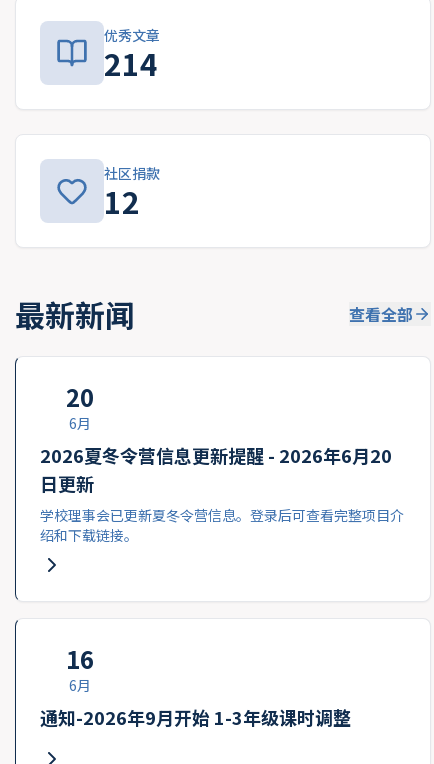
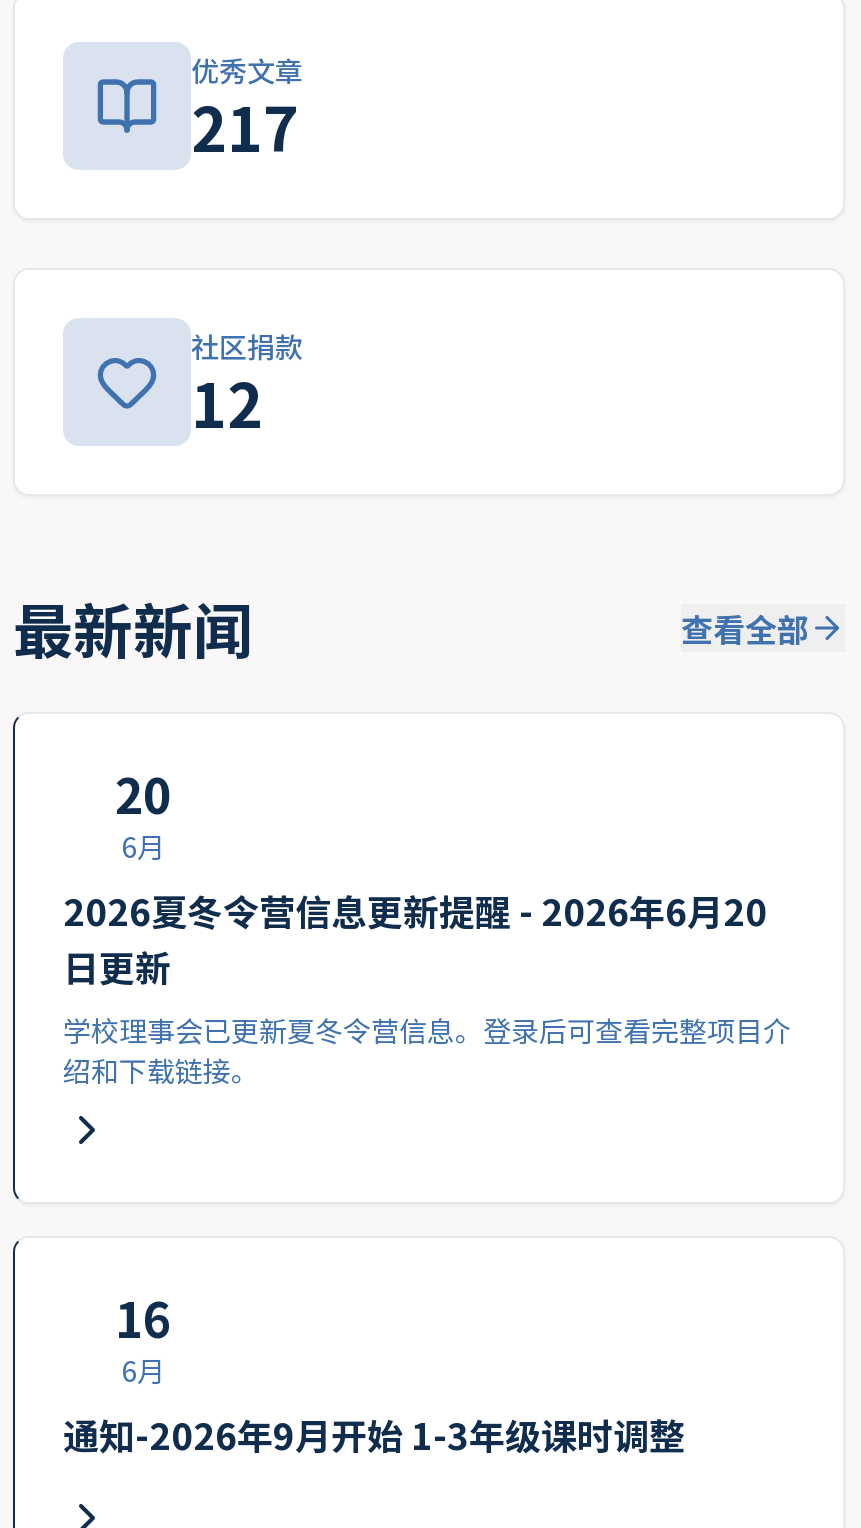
- 214
+ 217
